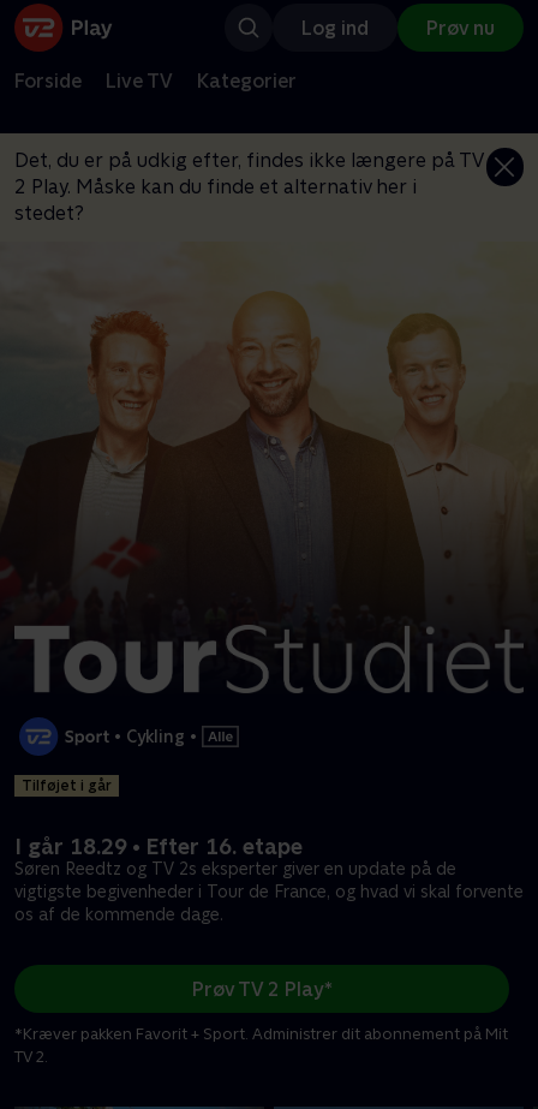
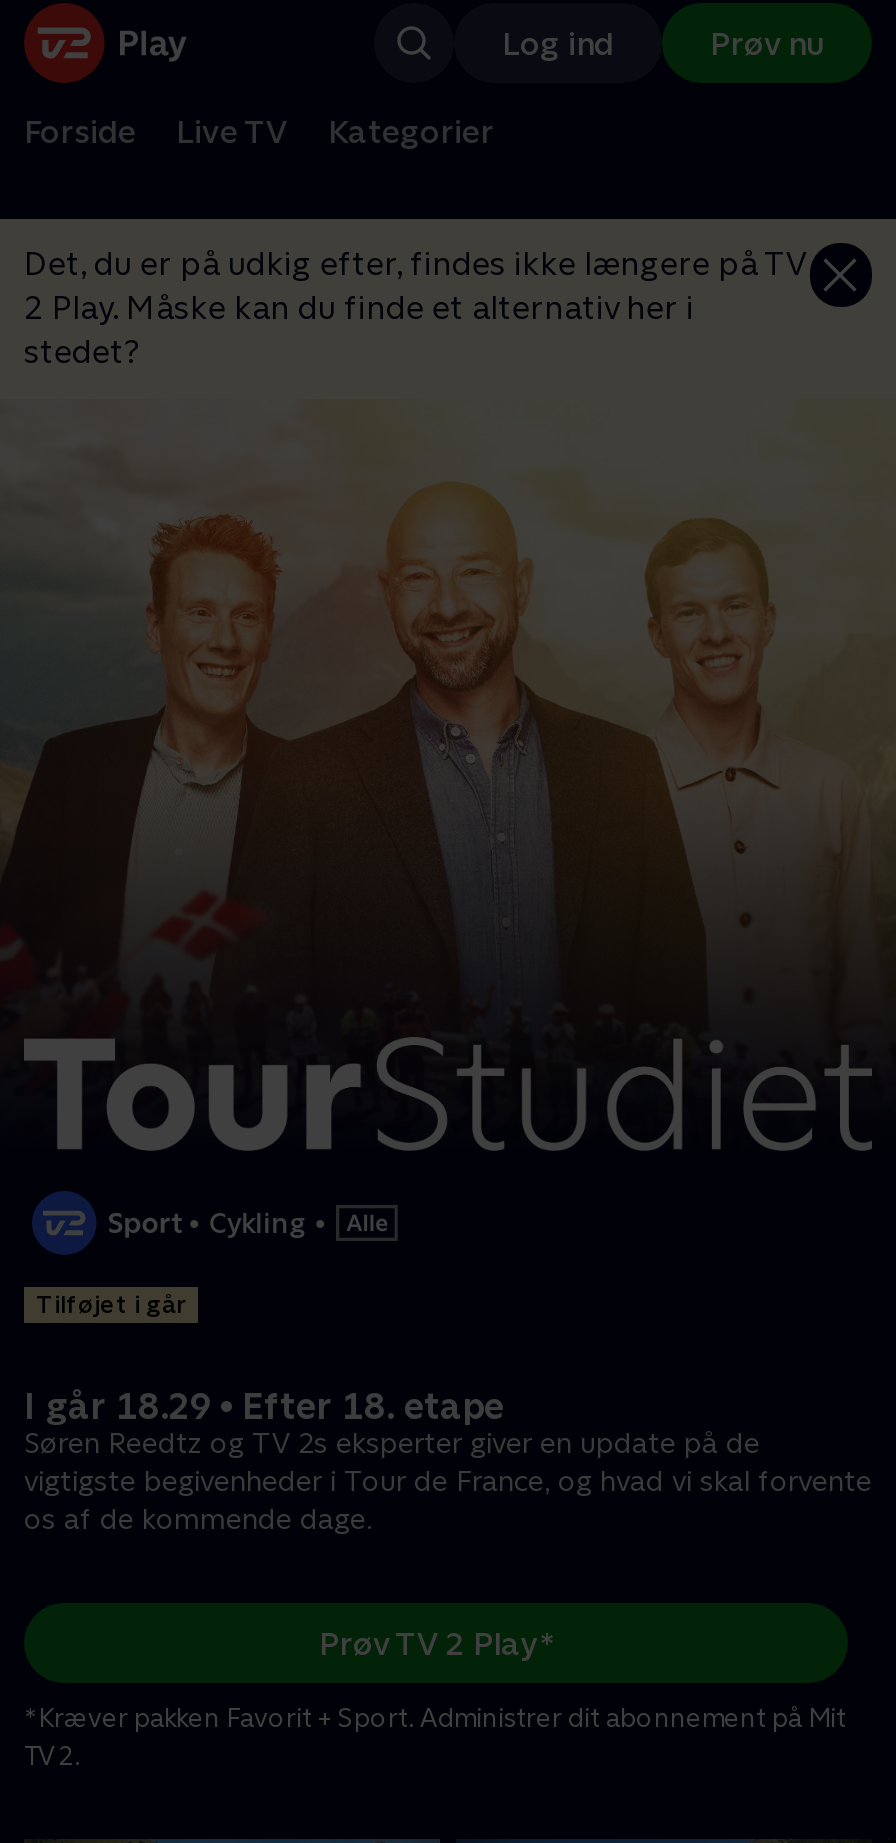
- I går 18.29 • Efter 16. etape
+ I går 18.29 • Efter 18. etape
